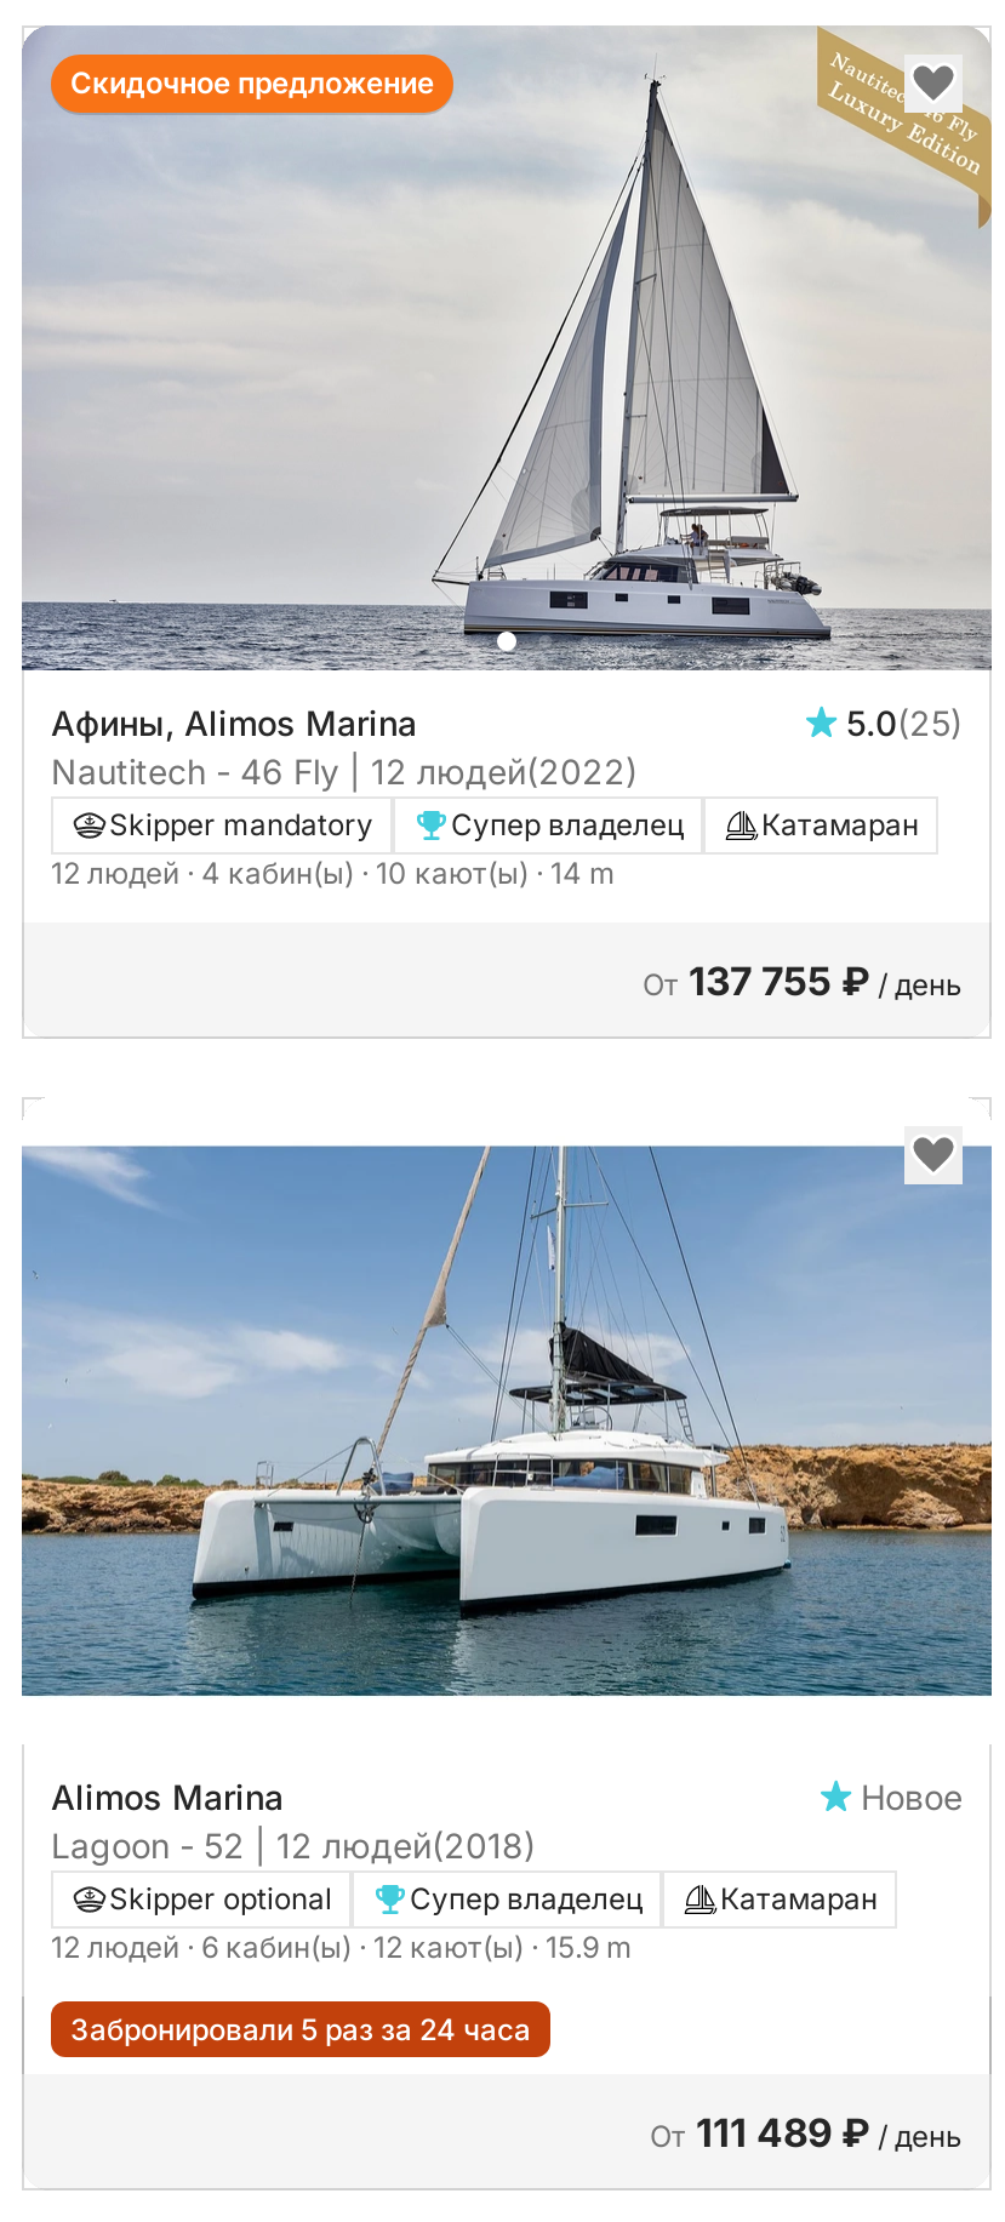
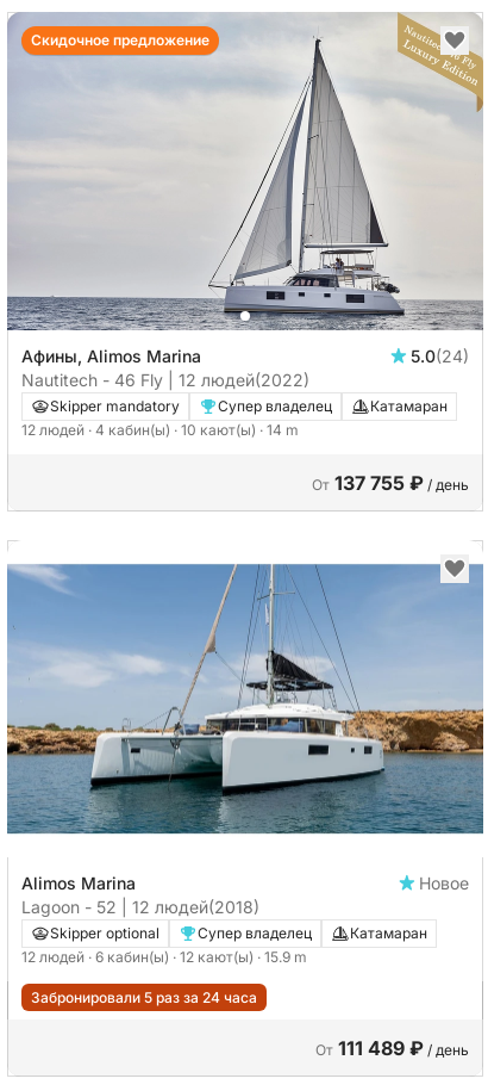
- 5.0(25)
+ 5.0(24)
